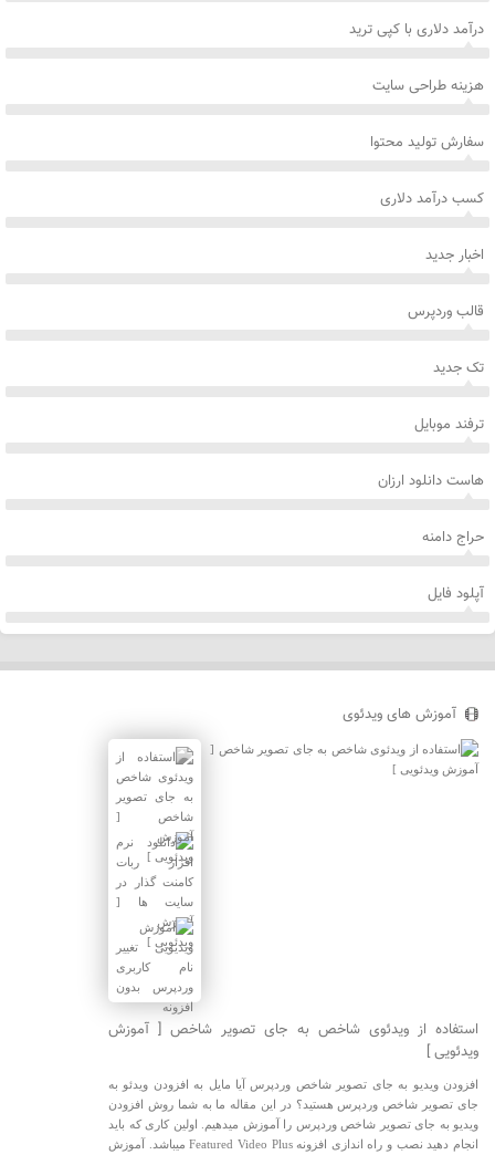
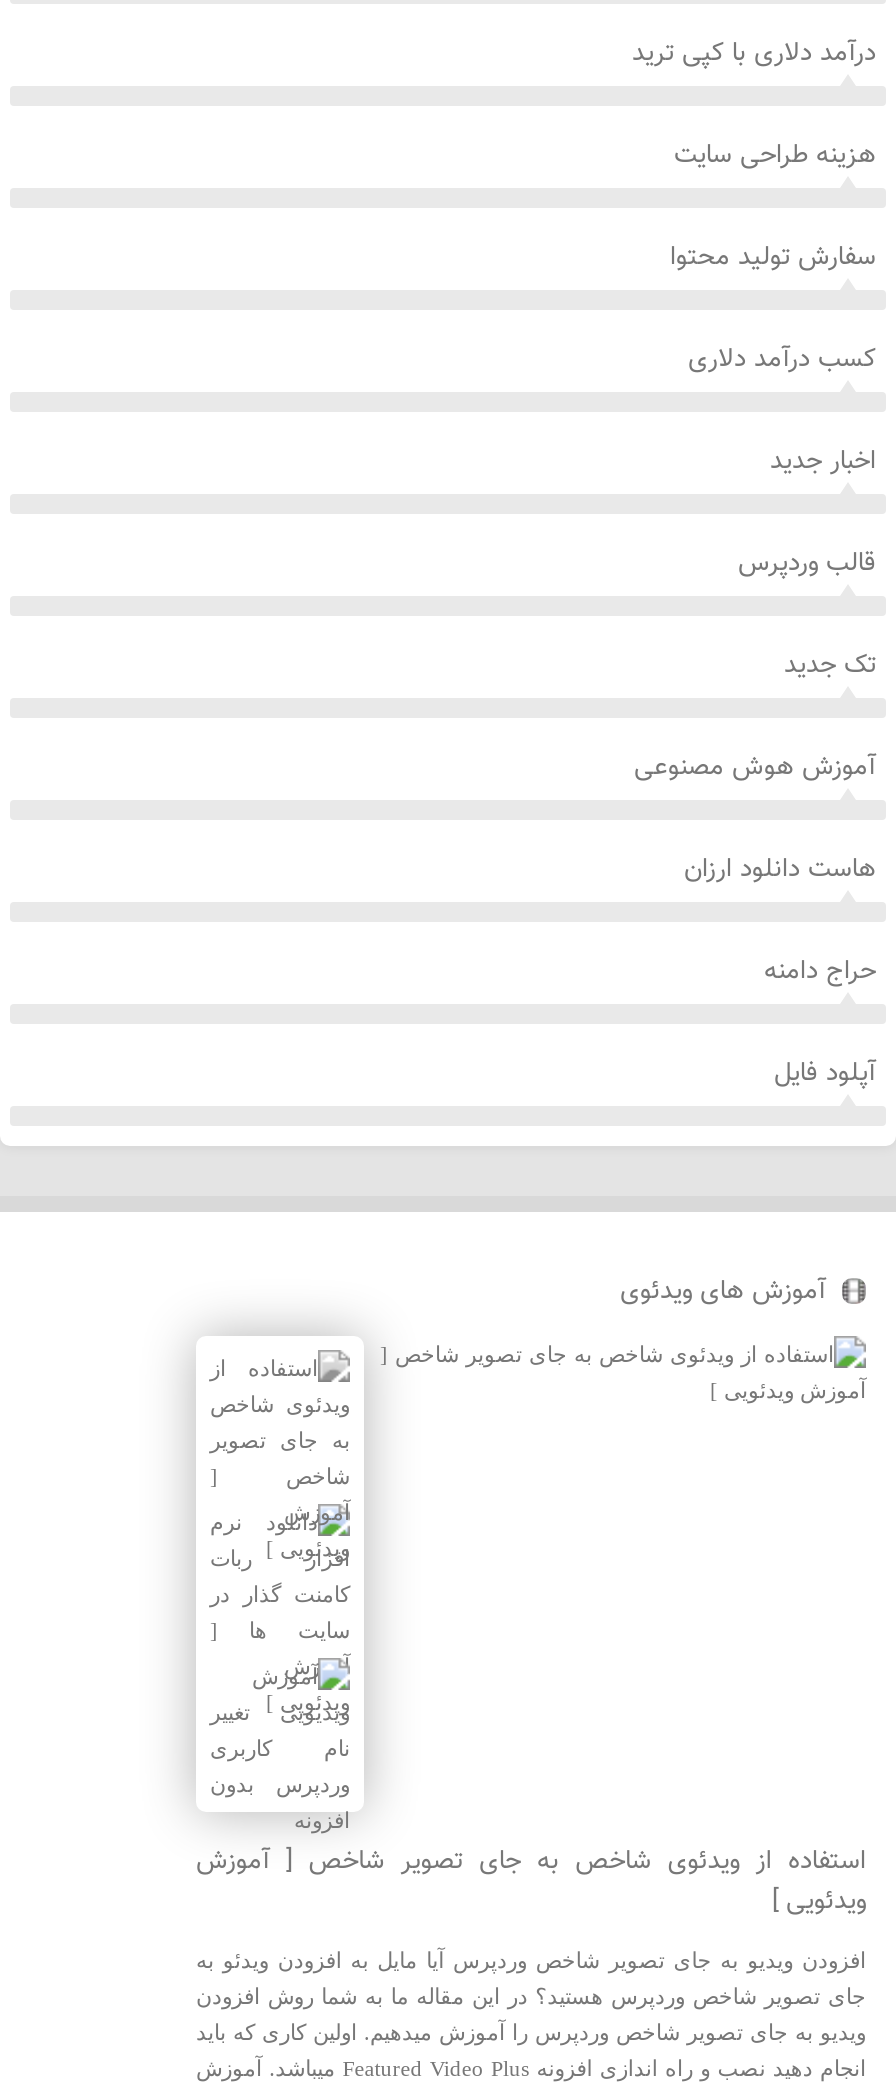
- ترفند موبایل
+ آموزش هوش مصنوعی
